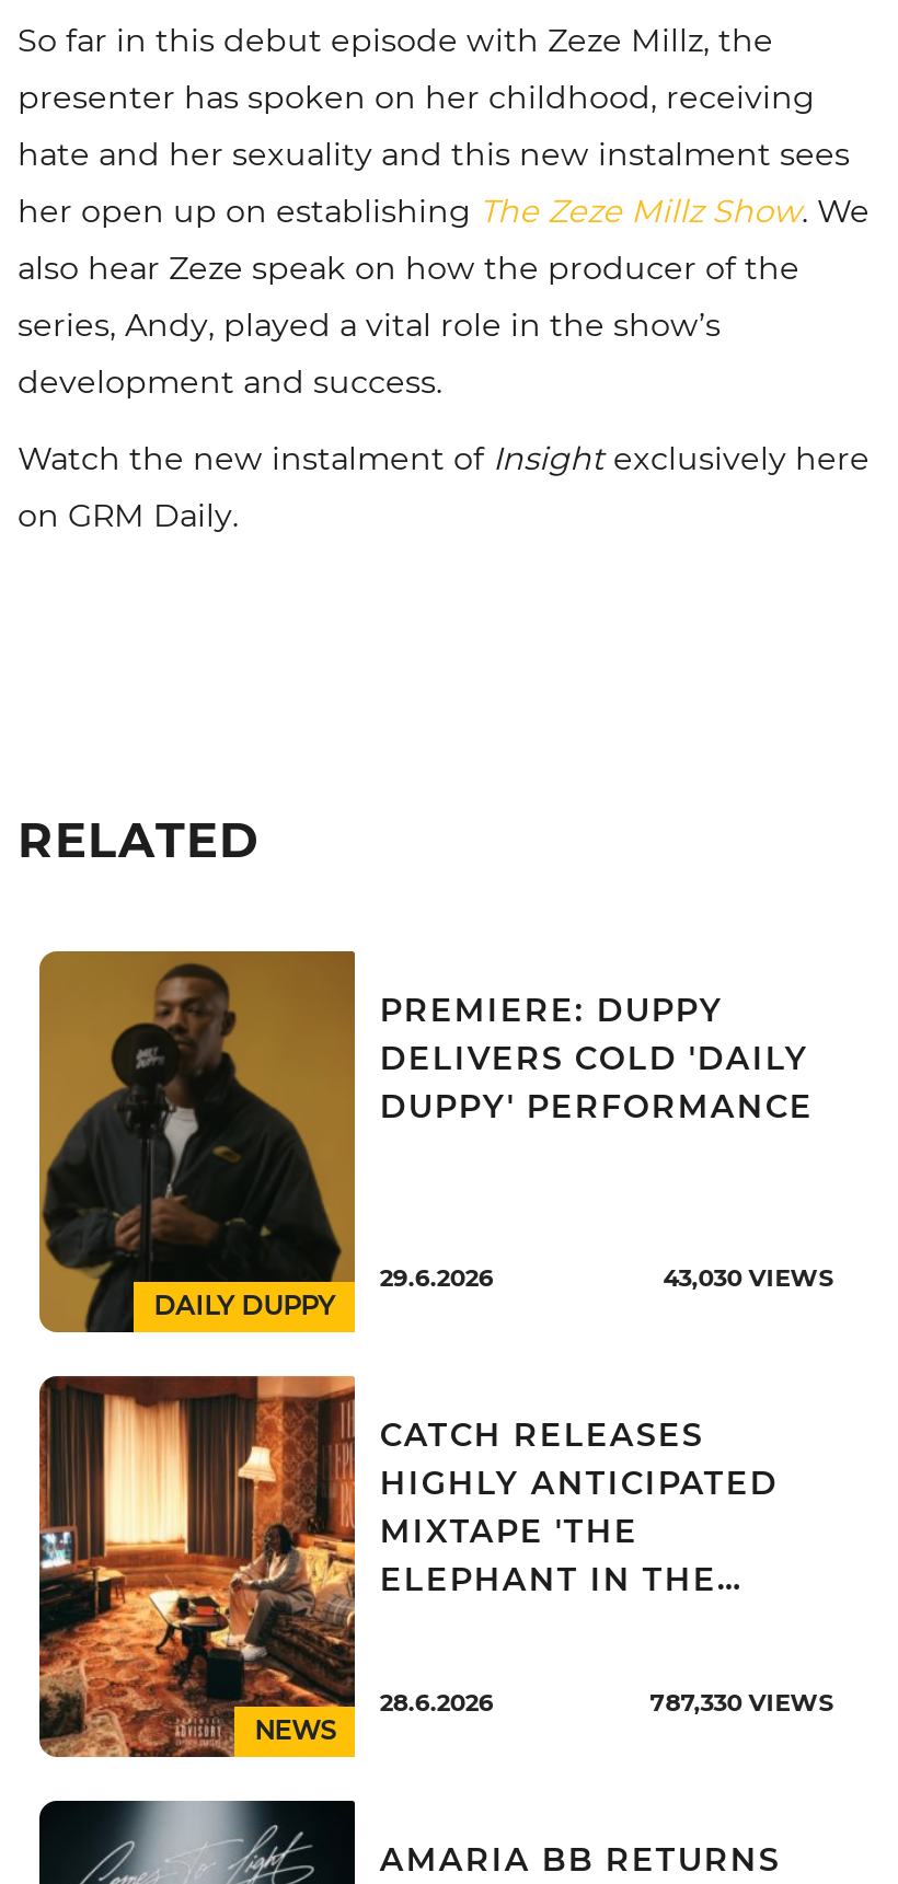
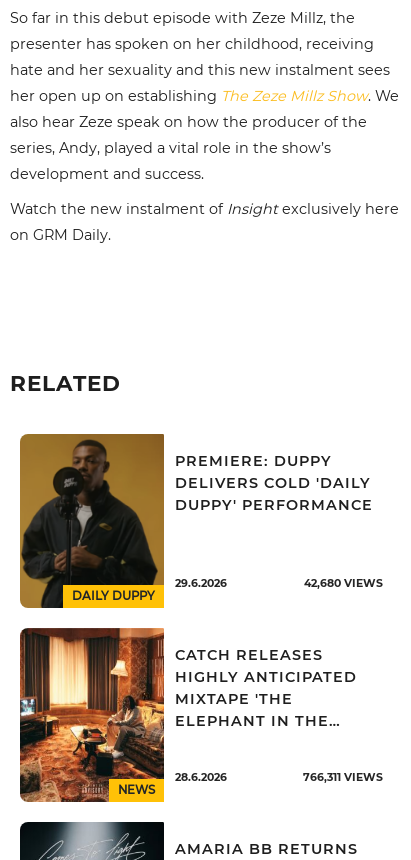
- 43,030 VIEWS
+ 42,680 VIEWS

- 787,330 VIEWS
+ 766,311 VIEWS
